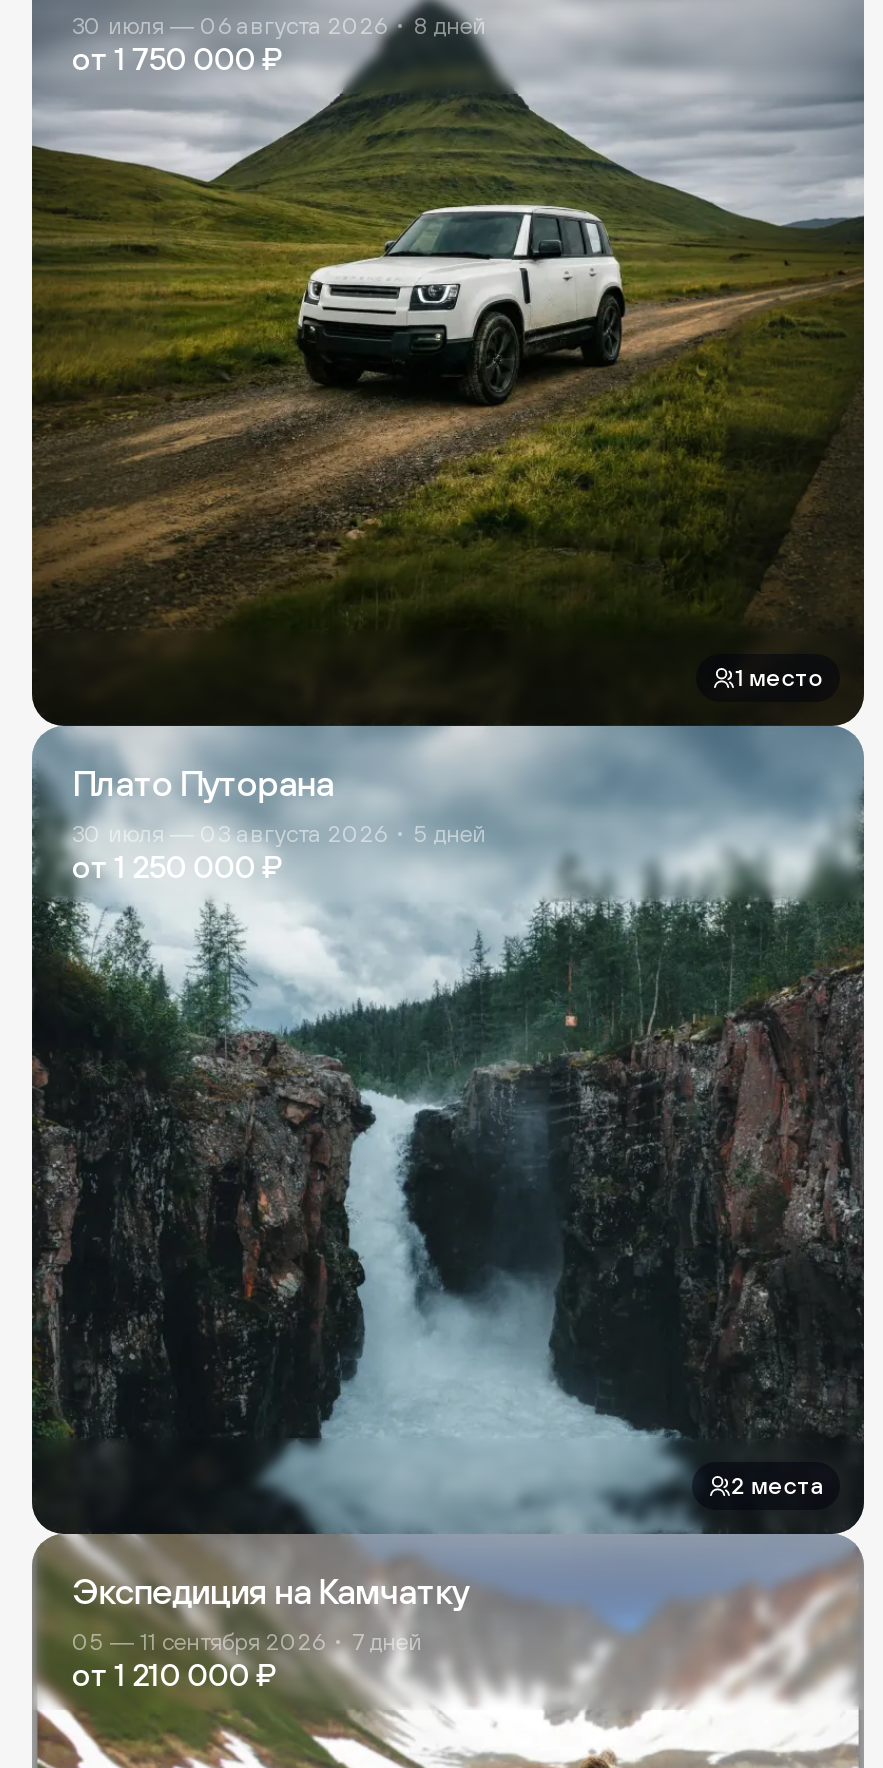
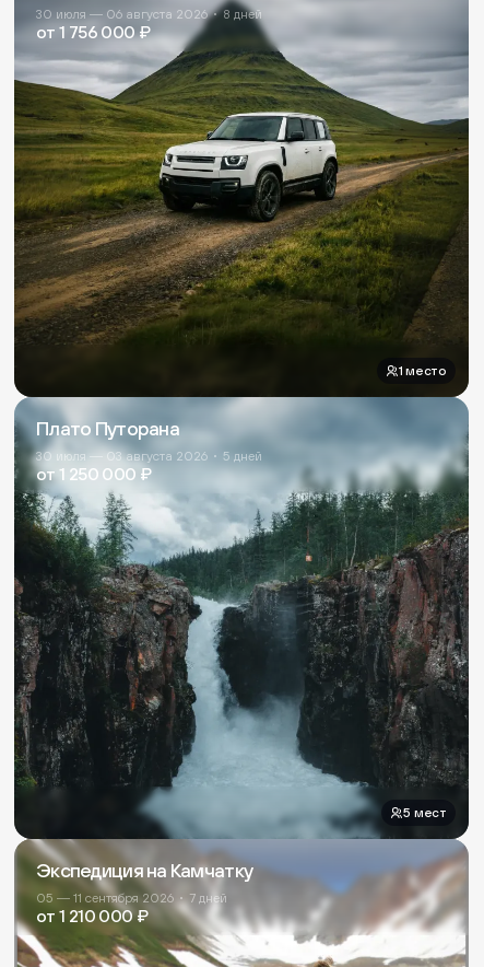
- от 1 750 000 ₽
+ от 1 756 000 ₽

- 2 места
+ 5 мест
